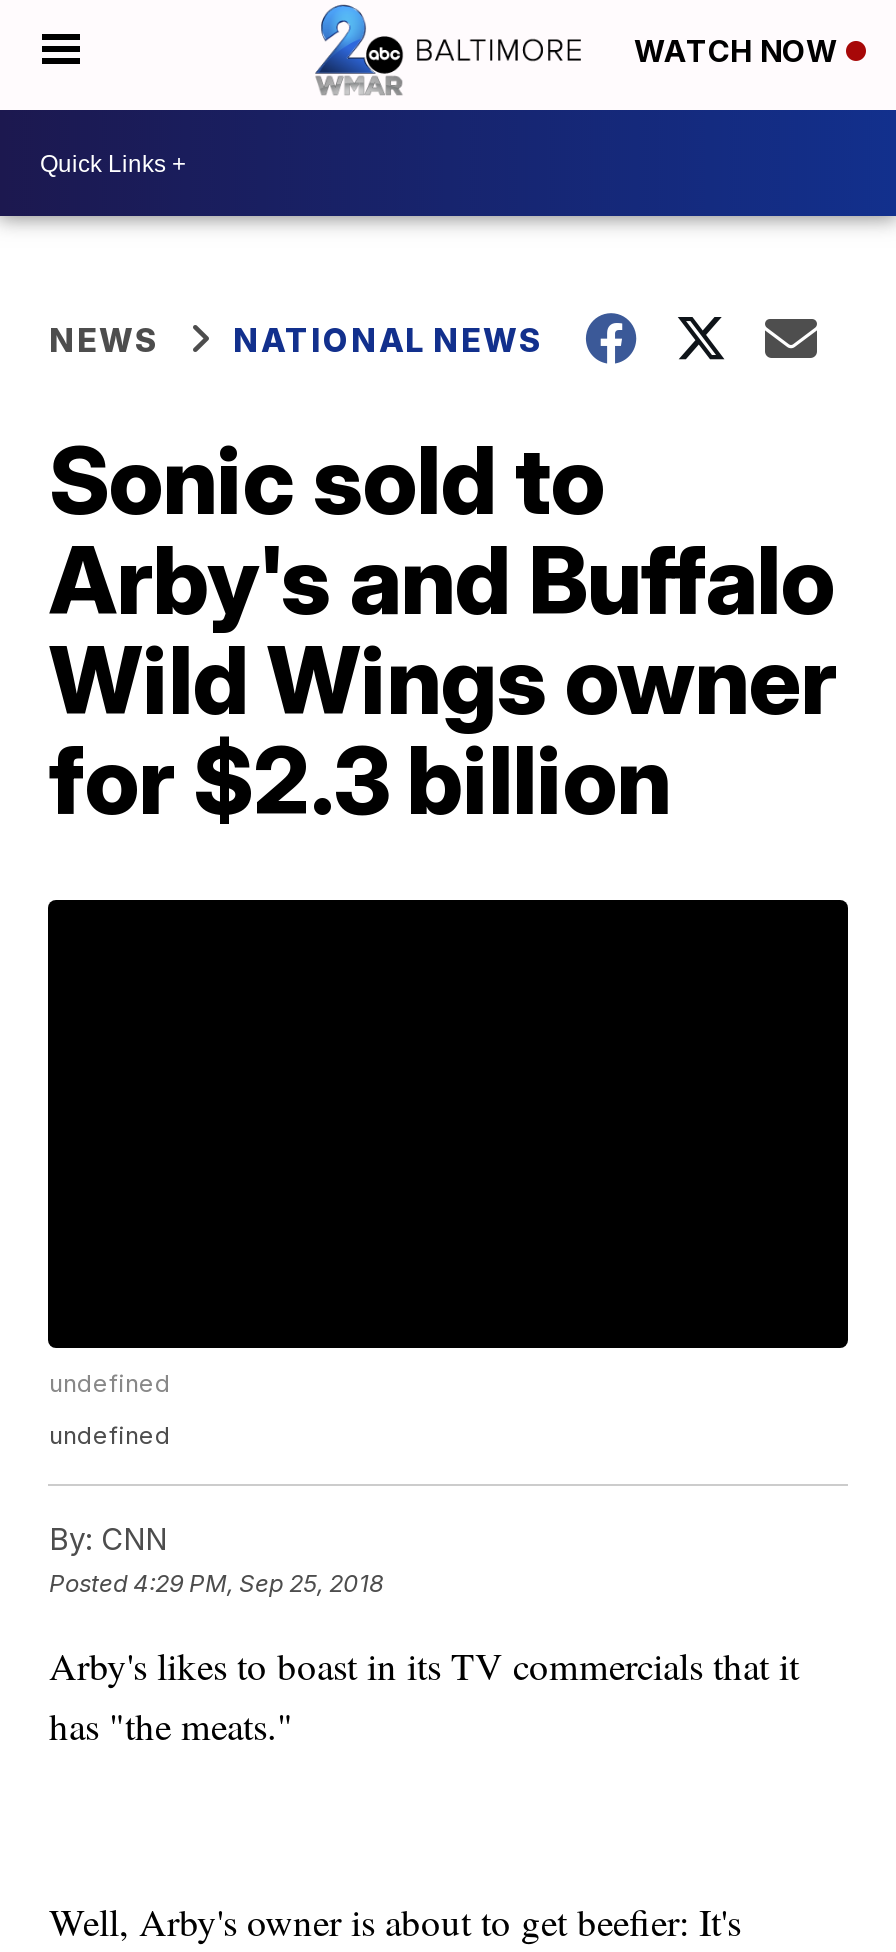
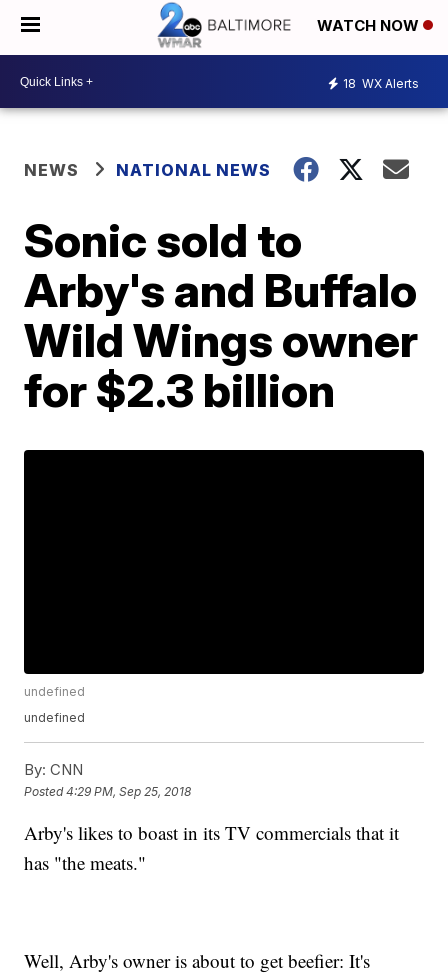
+ 18 WX Alerts
